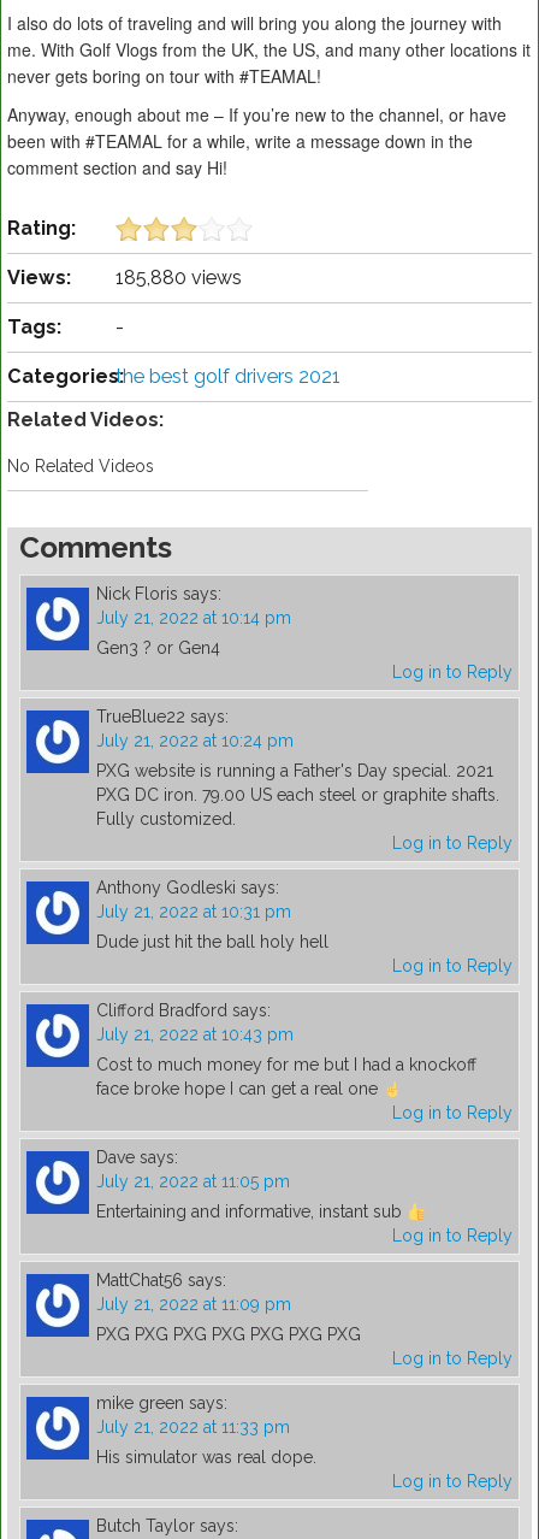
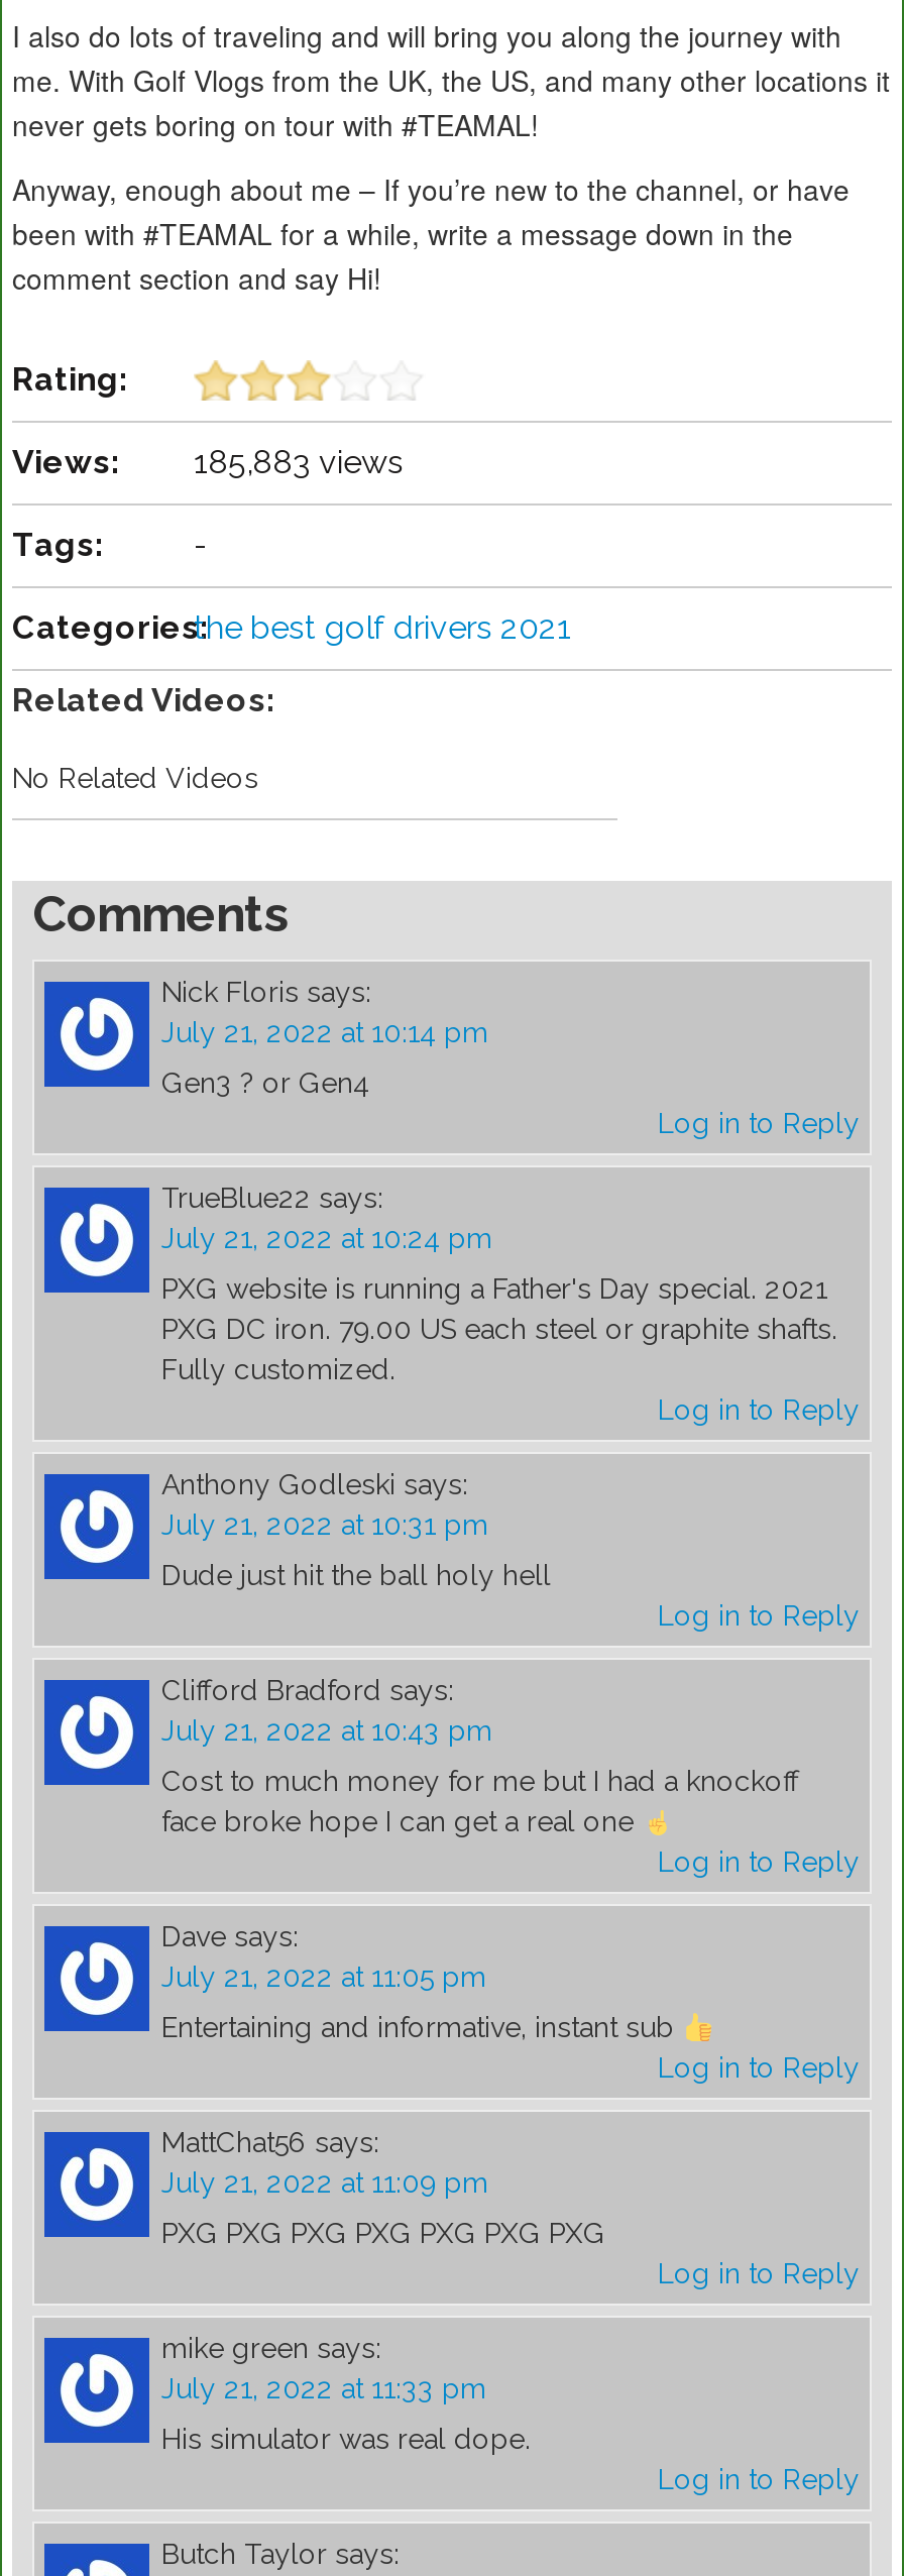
- Views: 185,880 views
+ Views: 185,883 views
